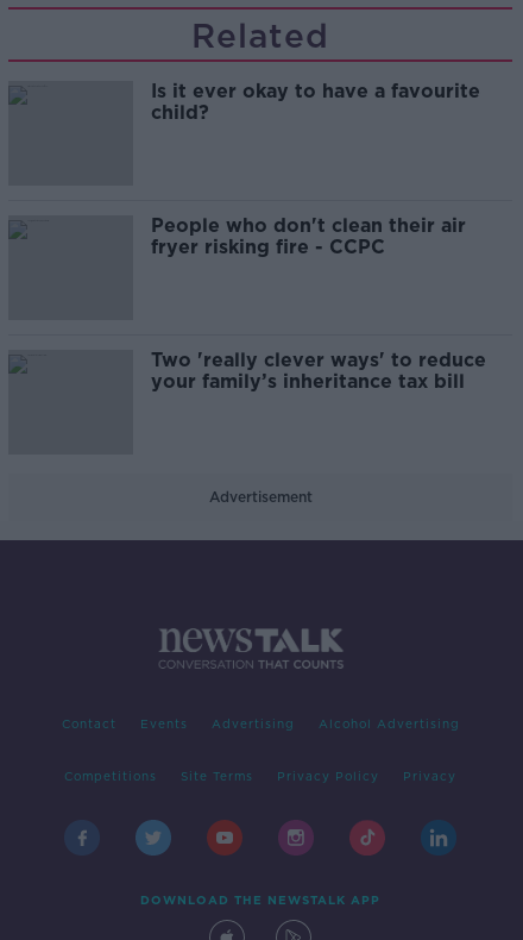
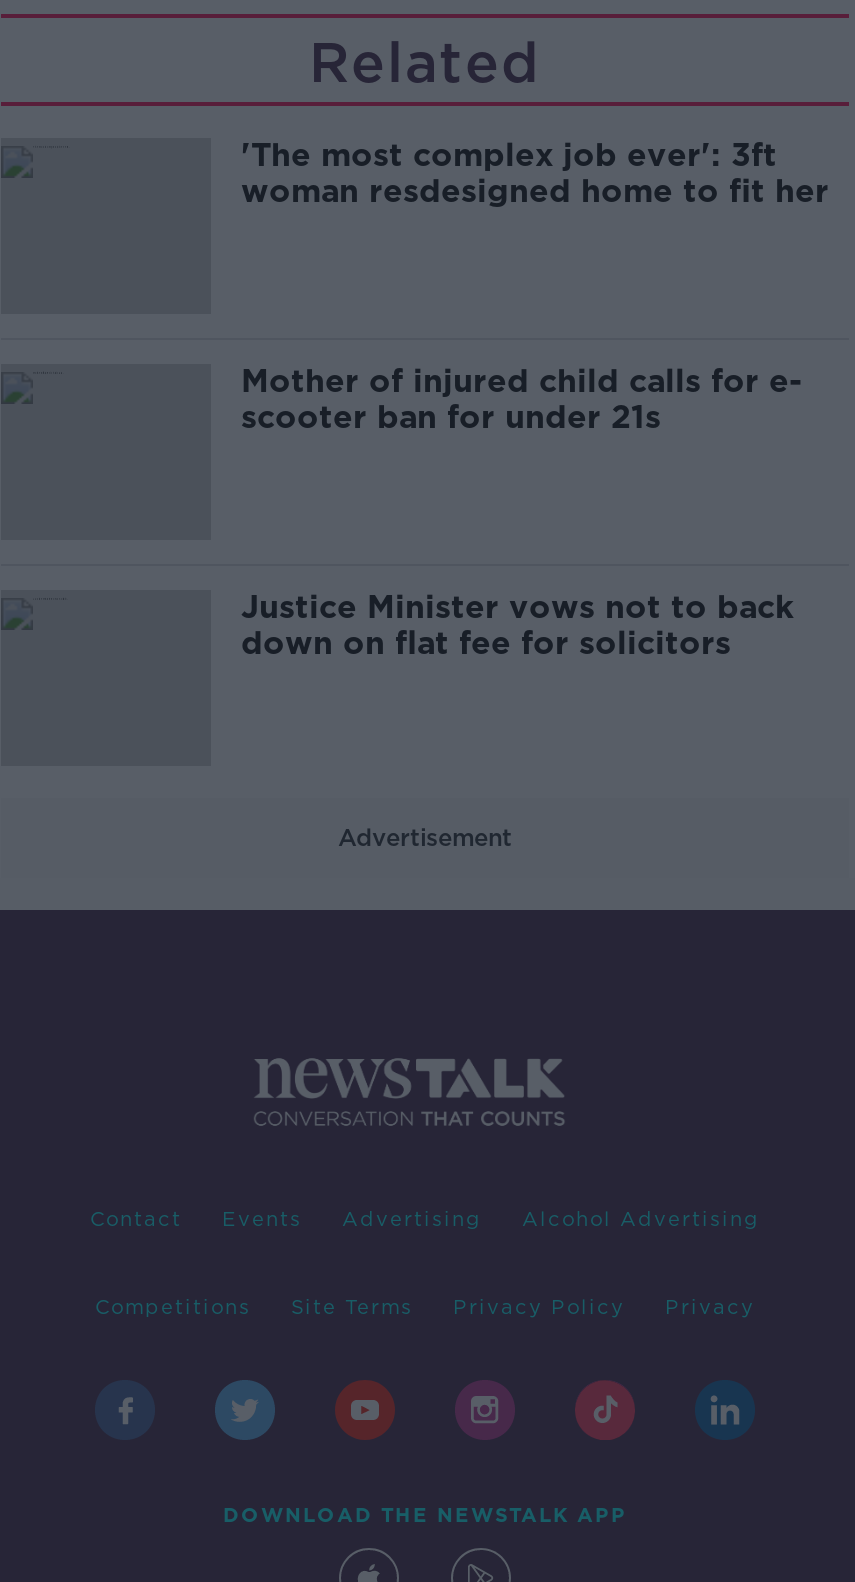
- Is it ever okay to have a favourite
- child?
+ 'The most complex job ever': 3ft
+ woman resdesigned home to fit her

- People who don't clean their air
- fryer risking fire - CCPC
+ Mother of injured child calls for e-
+ scooter ban for under 21s

- Two 'really clever ways' to reduce
- your family’s inheritance tax bill
+ Justice Minister vows not to back
+ down on flat fee for solicitors
